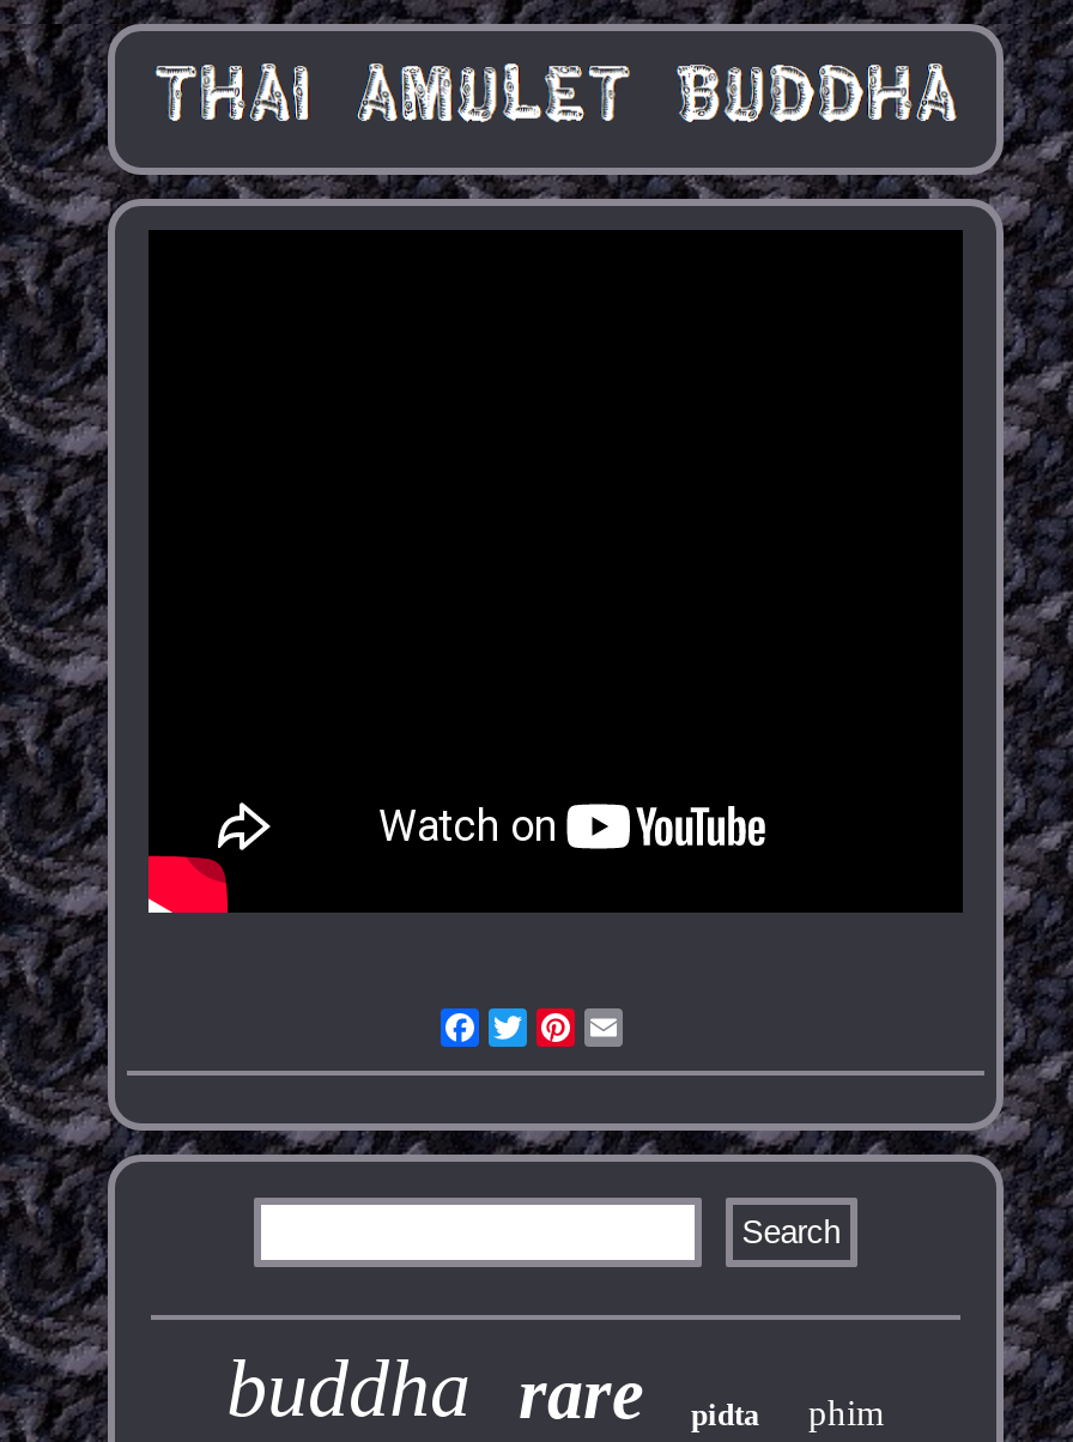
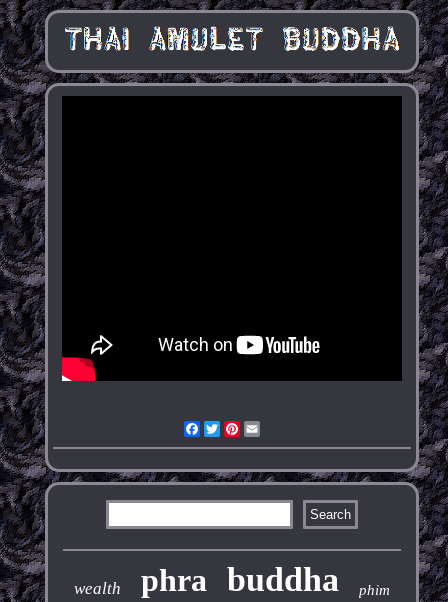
- buddha
- rare
- pidta
+ wealth
+ phra buddha
